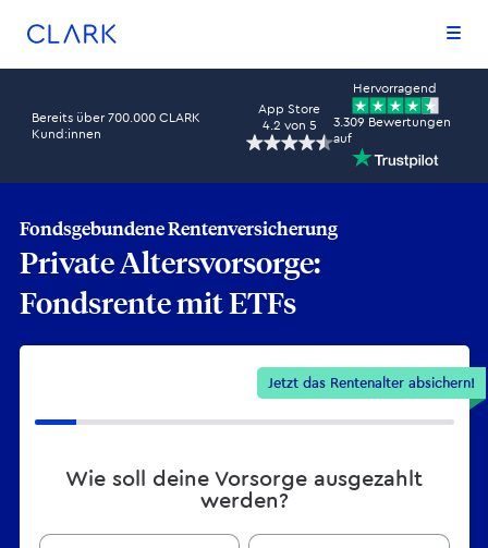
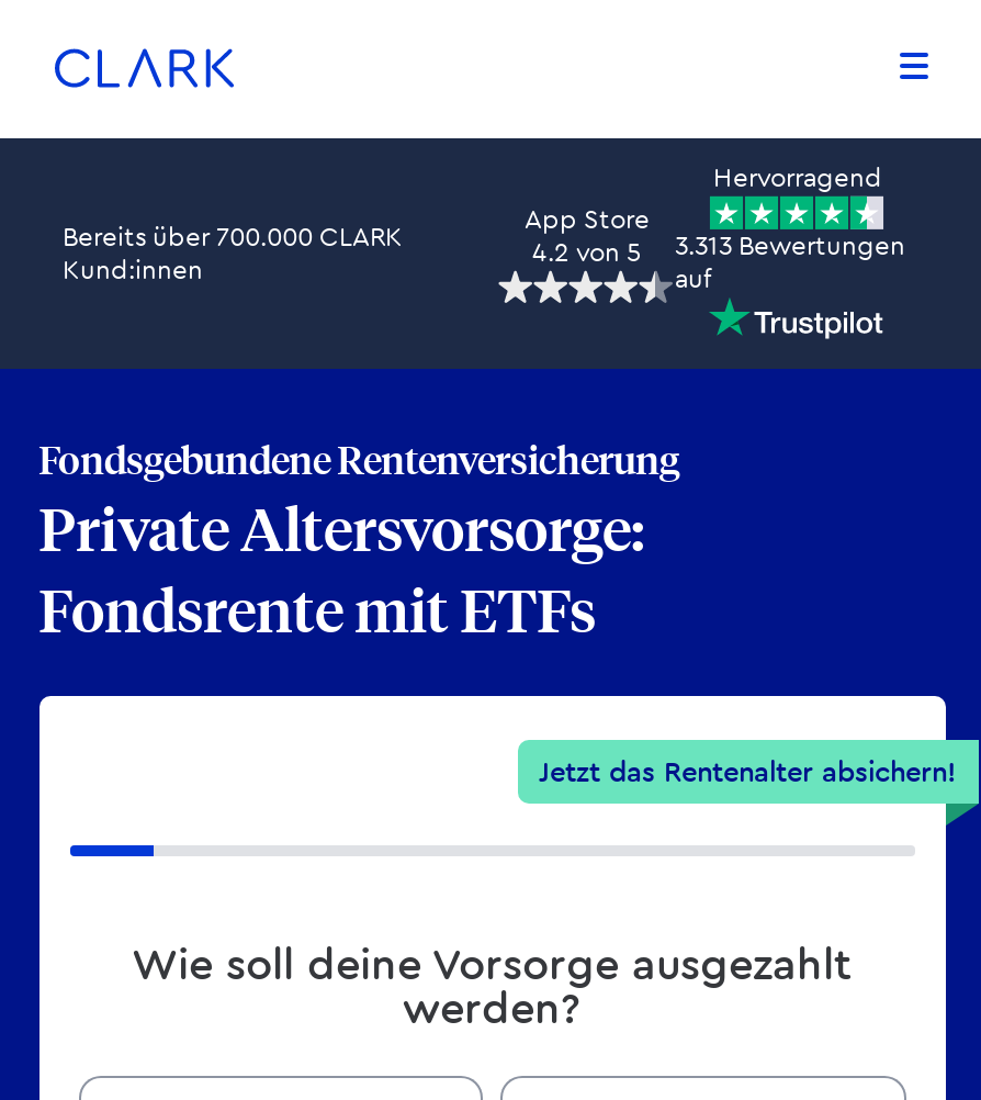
- 4.2 von 5 3.309 Bewertungen
+ 4.2 von 5 3.313 Bewertungen
